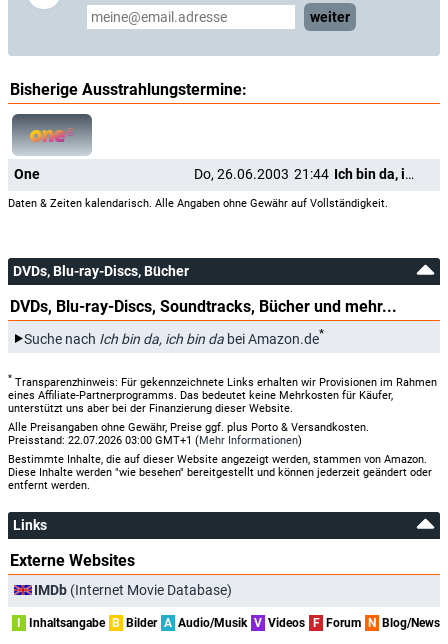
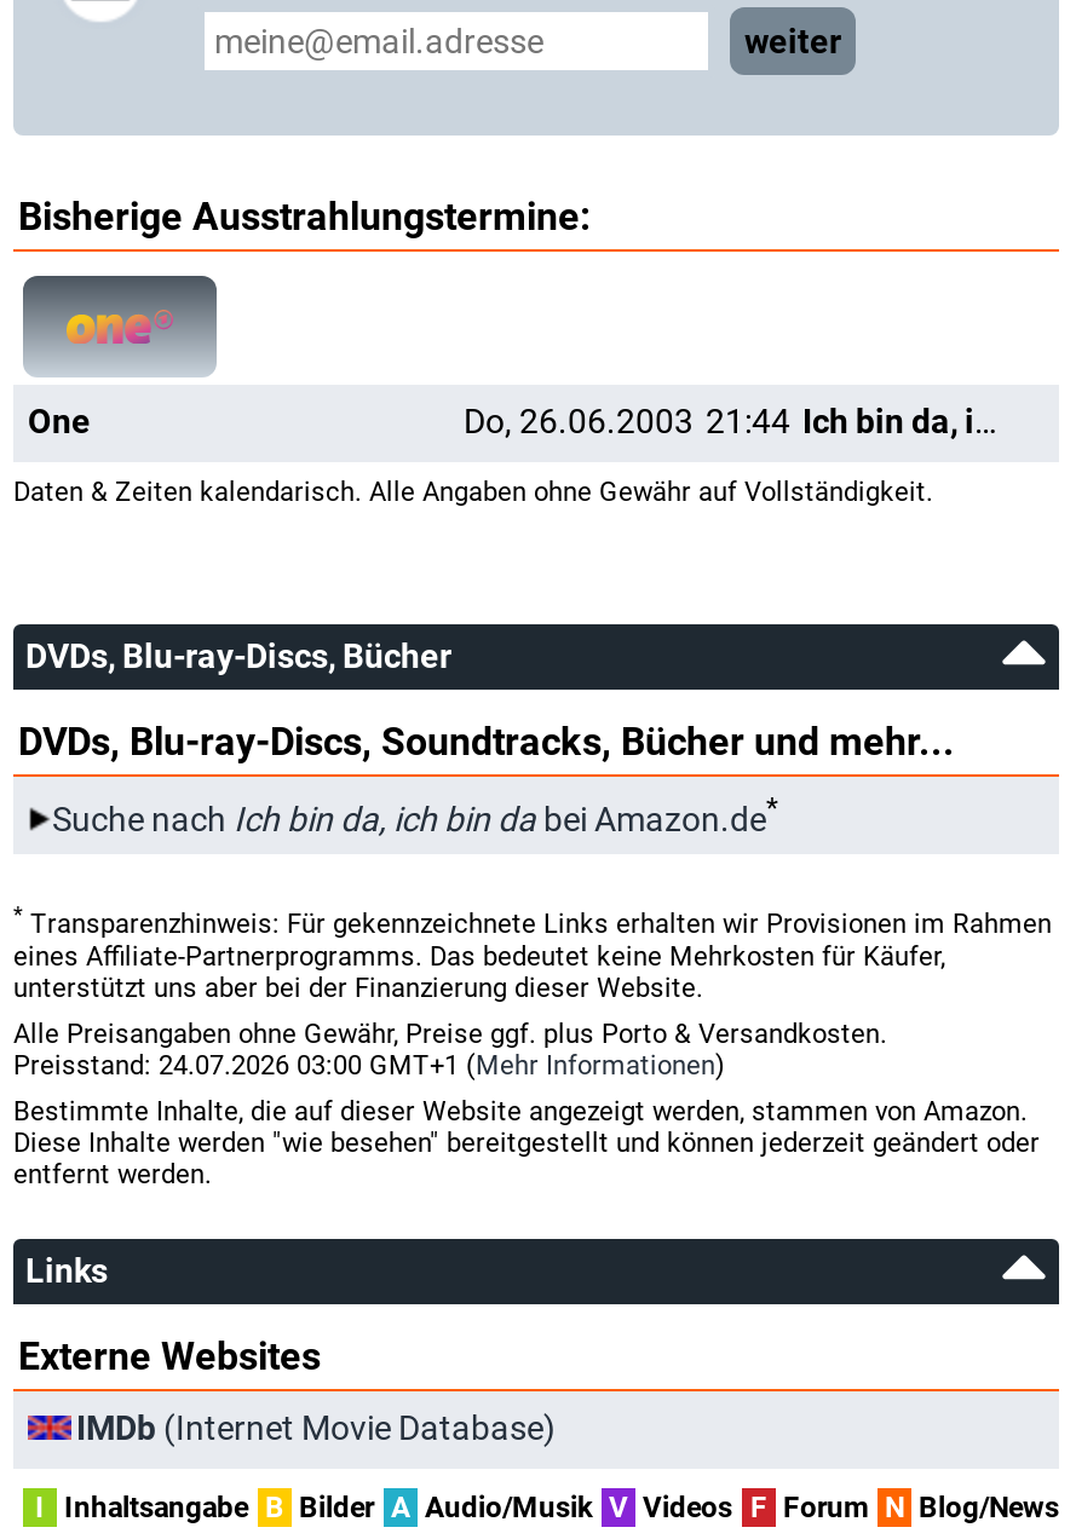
- Preisstand: 22.07.2026 03:00 GMT+1 (Mehr Informationen)
+ Preisstand: 24.07.2026 03:00 GMT+1 (Mehr Informationen)
